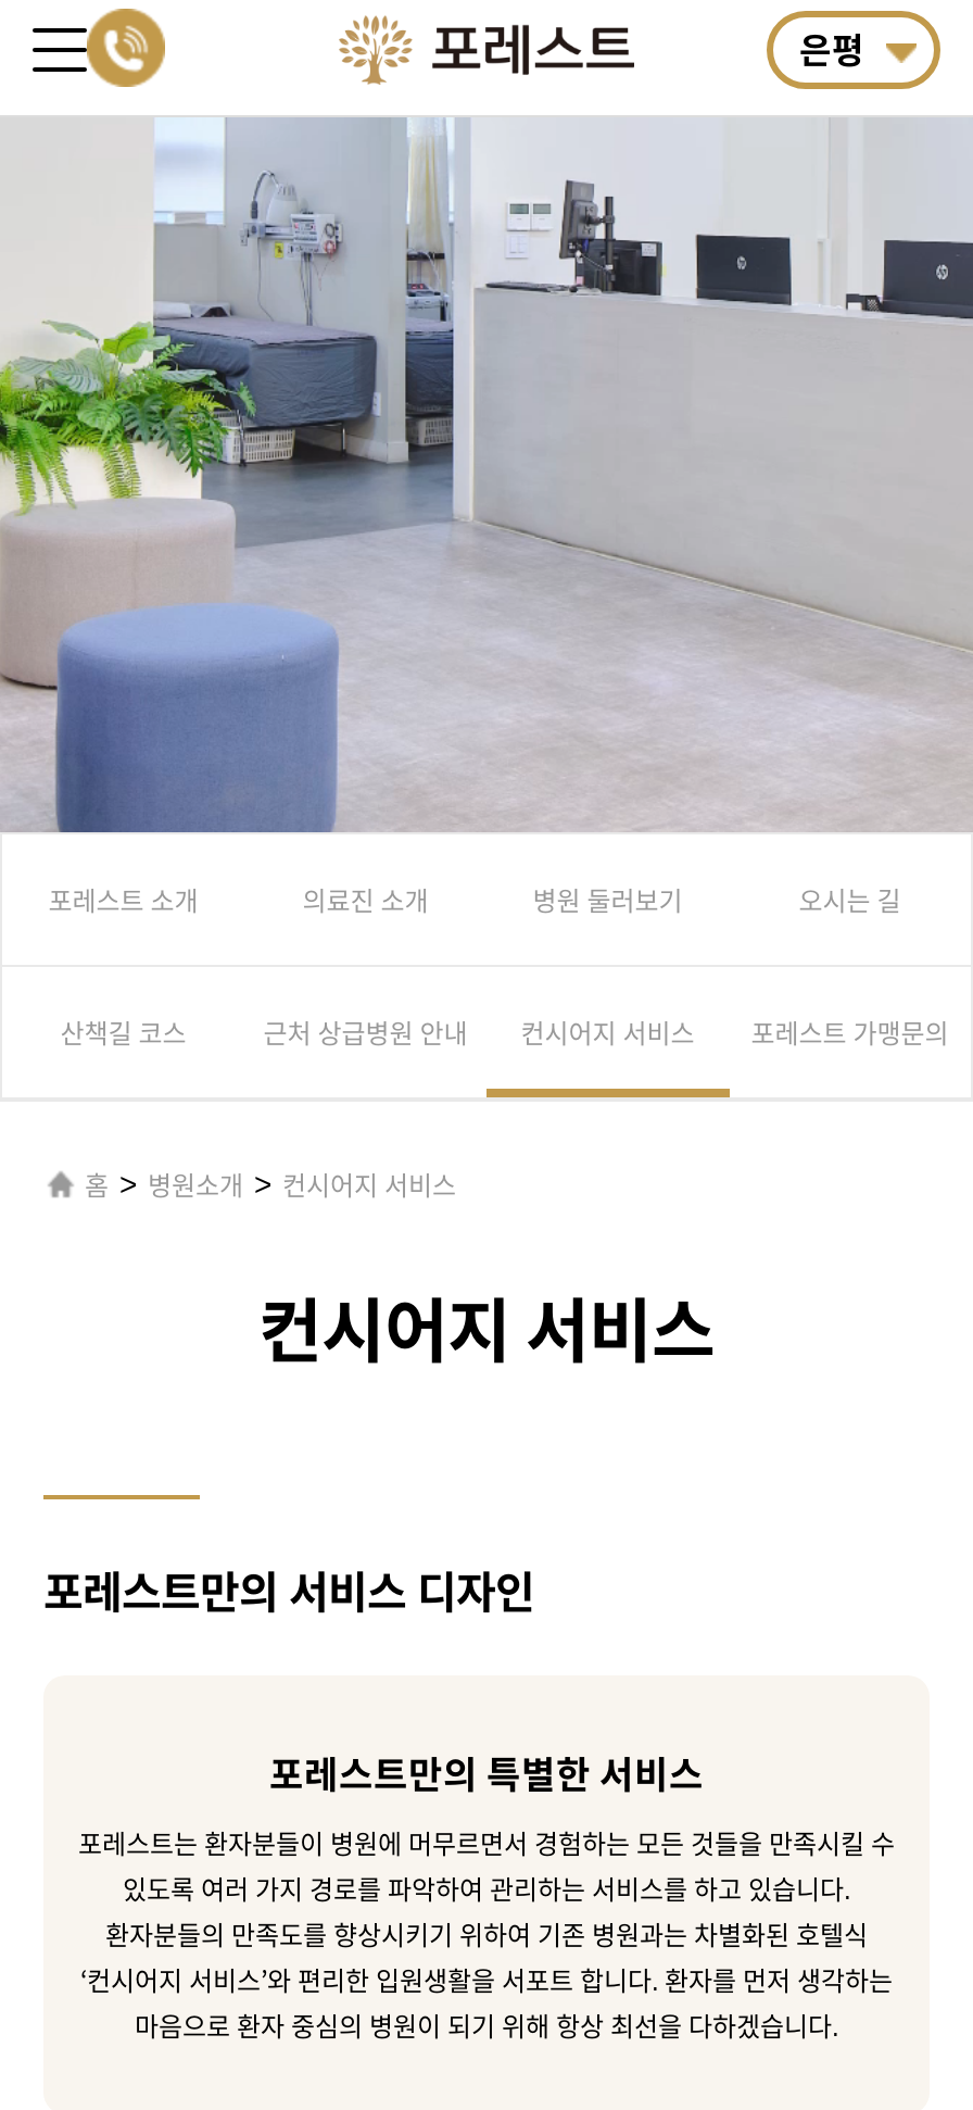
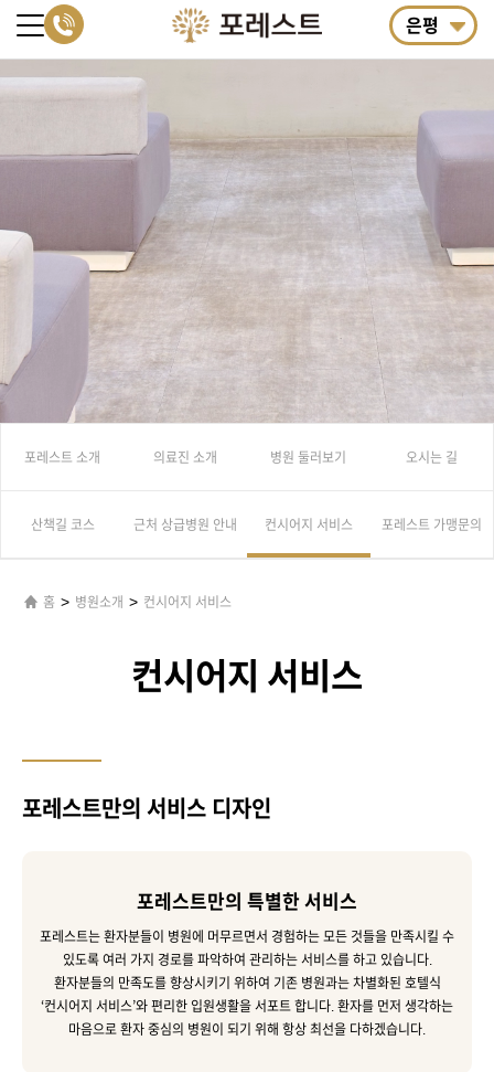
- [image]
+ [image]
